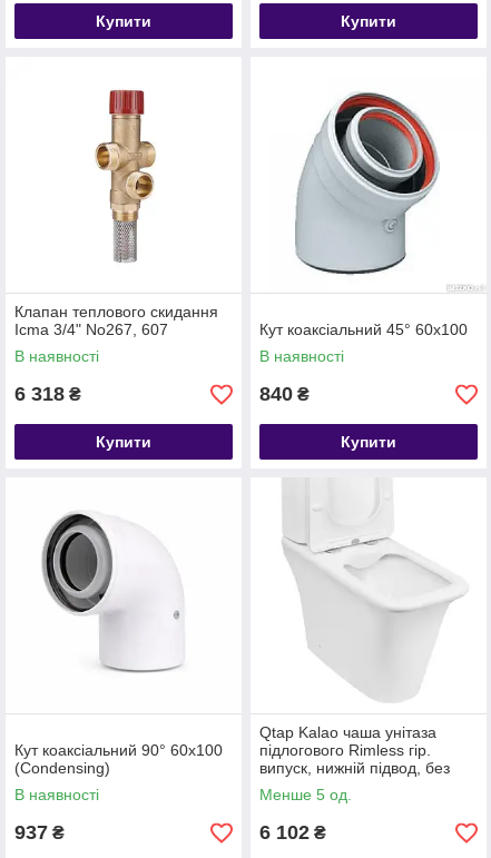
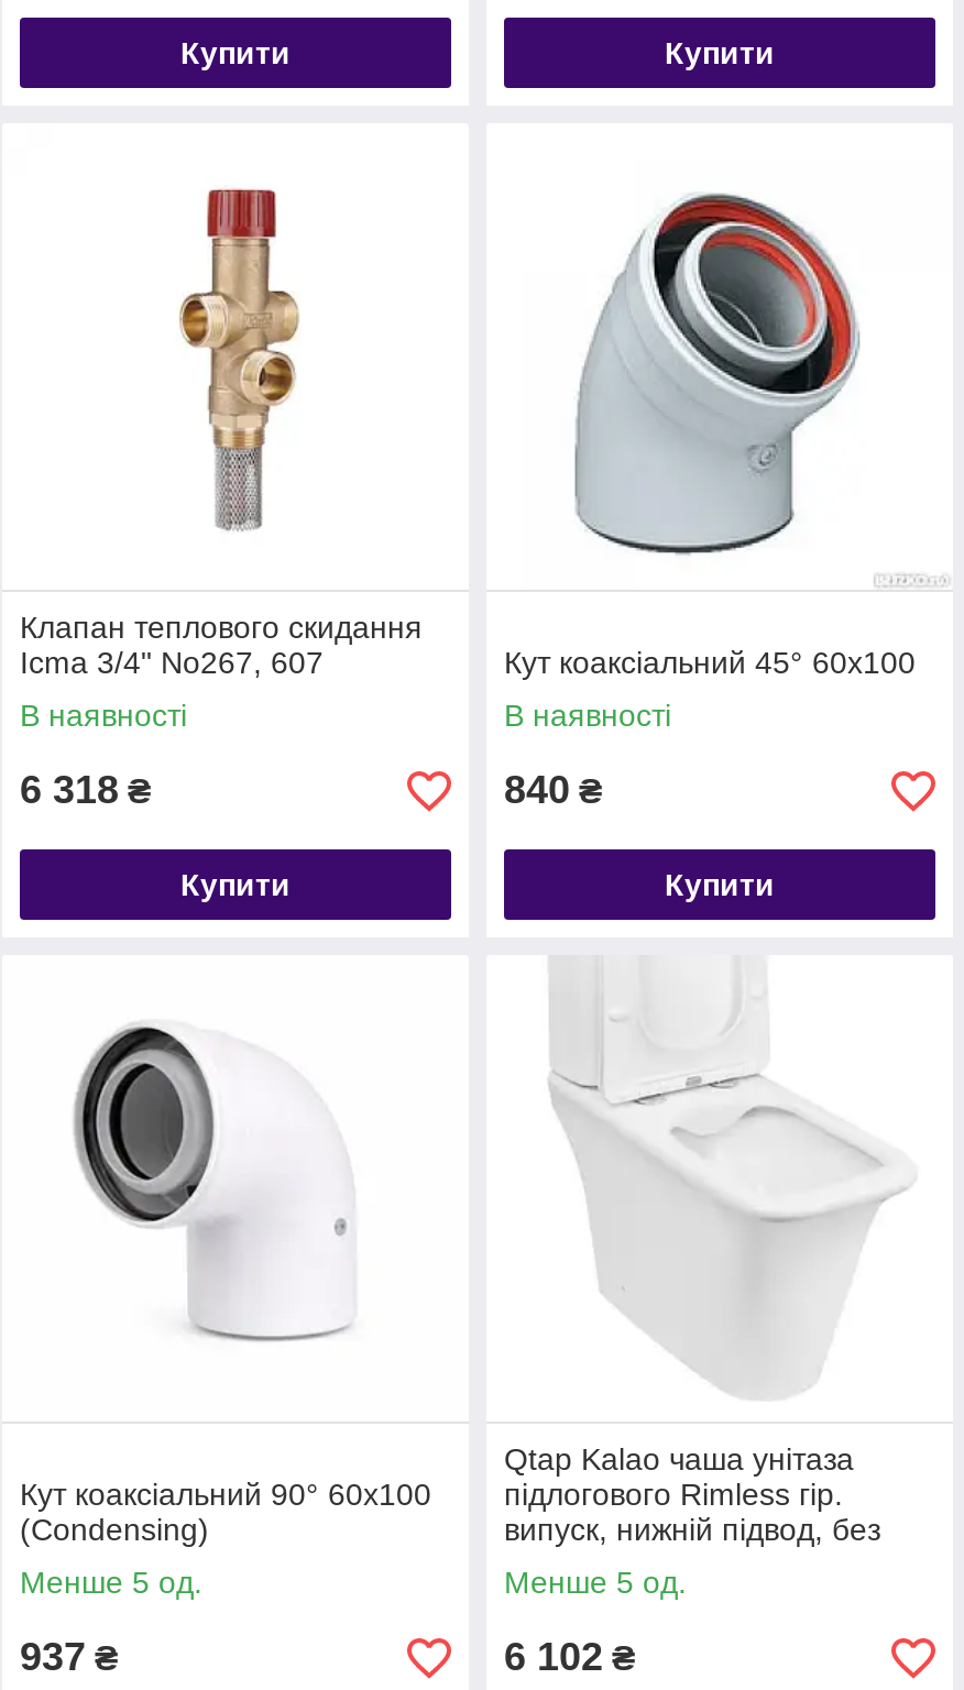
- В наявності
+ Менше 5 од.
